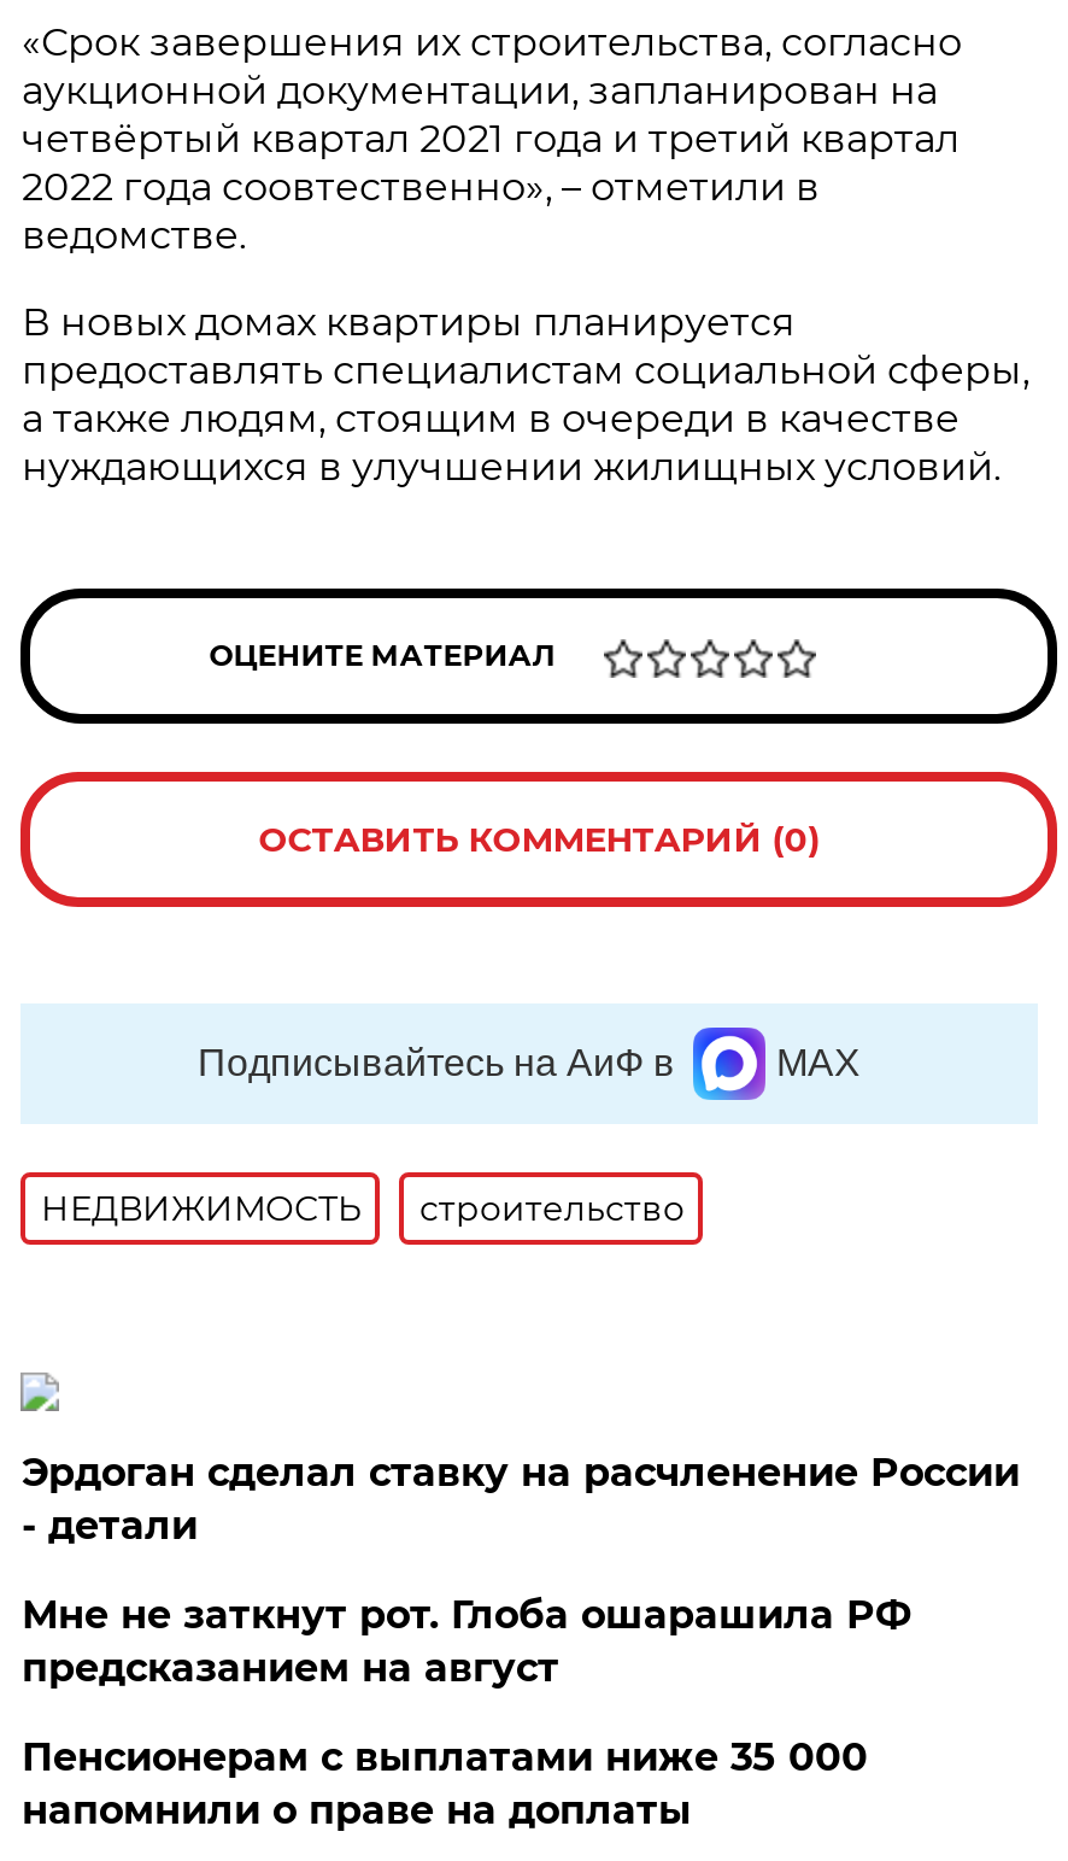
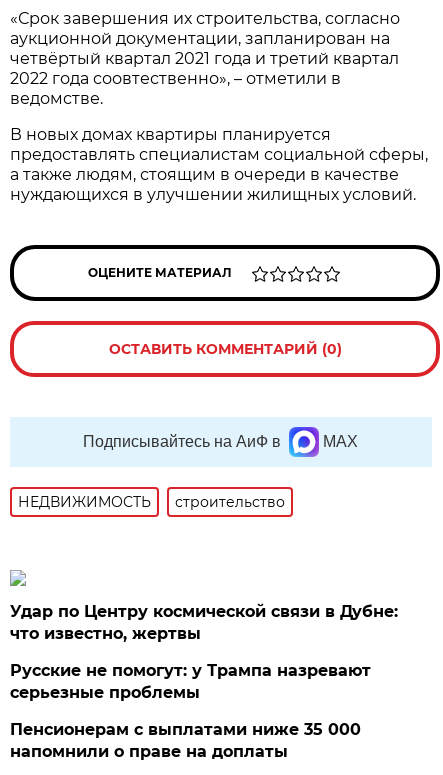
- Эрдоган сделал ставку на расчленение России
- - детали
+ Удар по Центру космической связи в Дубне:
+ что известно, жертвы

- Мне не заткнут рот. Глоба ошарашила РФ
- предсказанием на август
+ Русские не помогут: у Трампа назревают
+ серьезные проблемы
